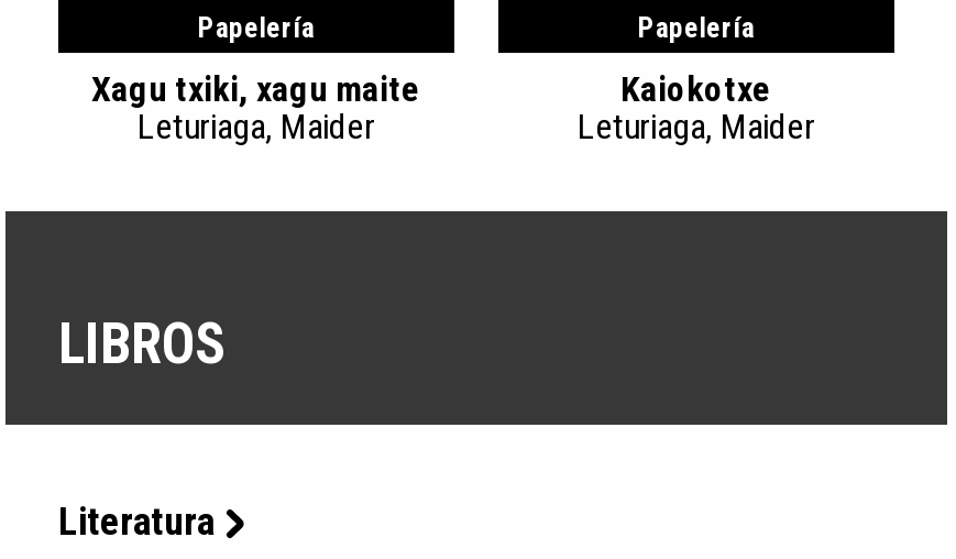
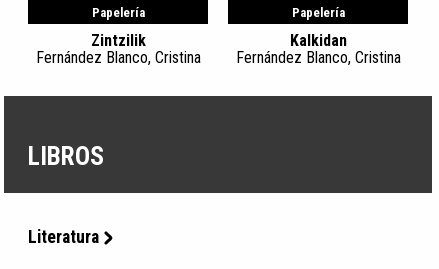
- Xagu txiki, xagu maite
- Leturiaga, Maider
+ Zintzilik
+ Fernández Blanco, Cristina

- Kaiokotxe
- Leturiaga, Maider
+ Kalkidan
+ Fernández Blanco, Cristina
